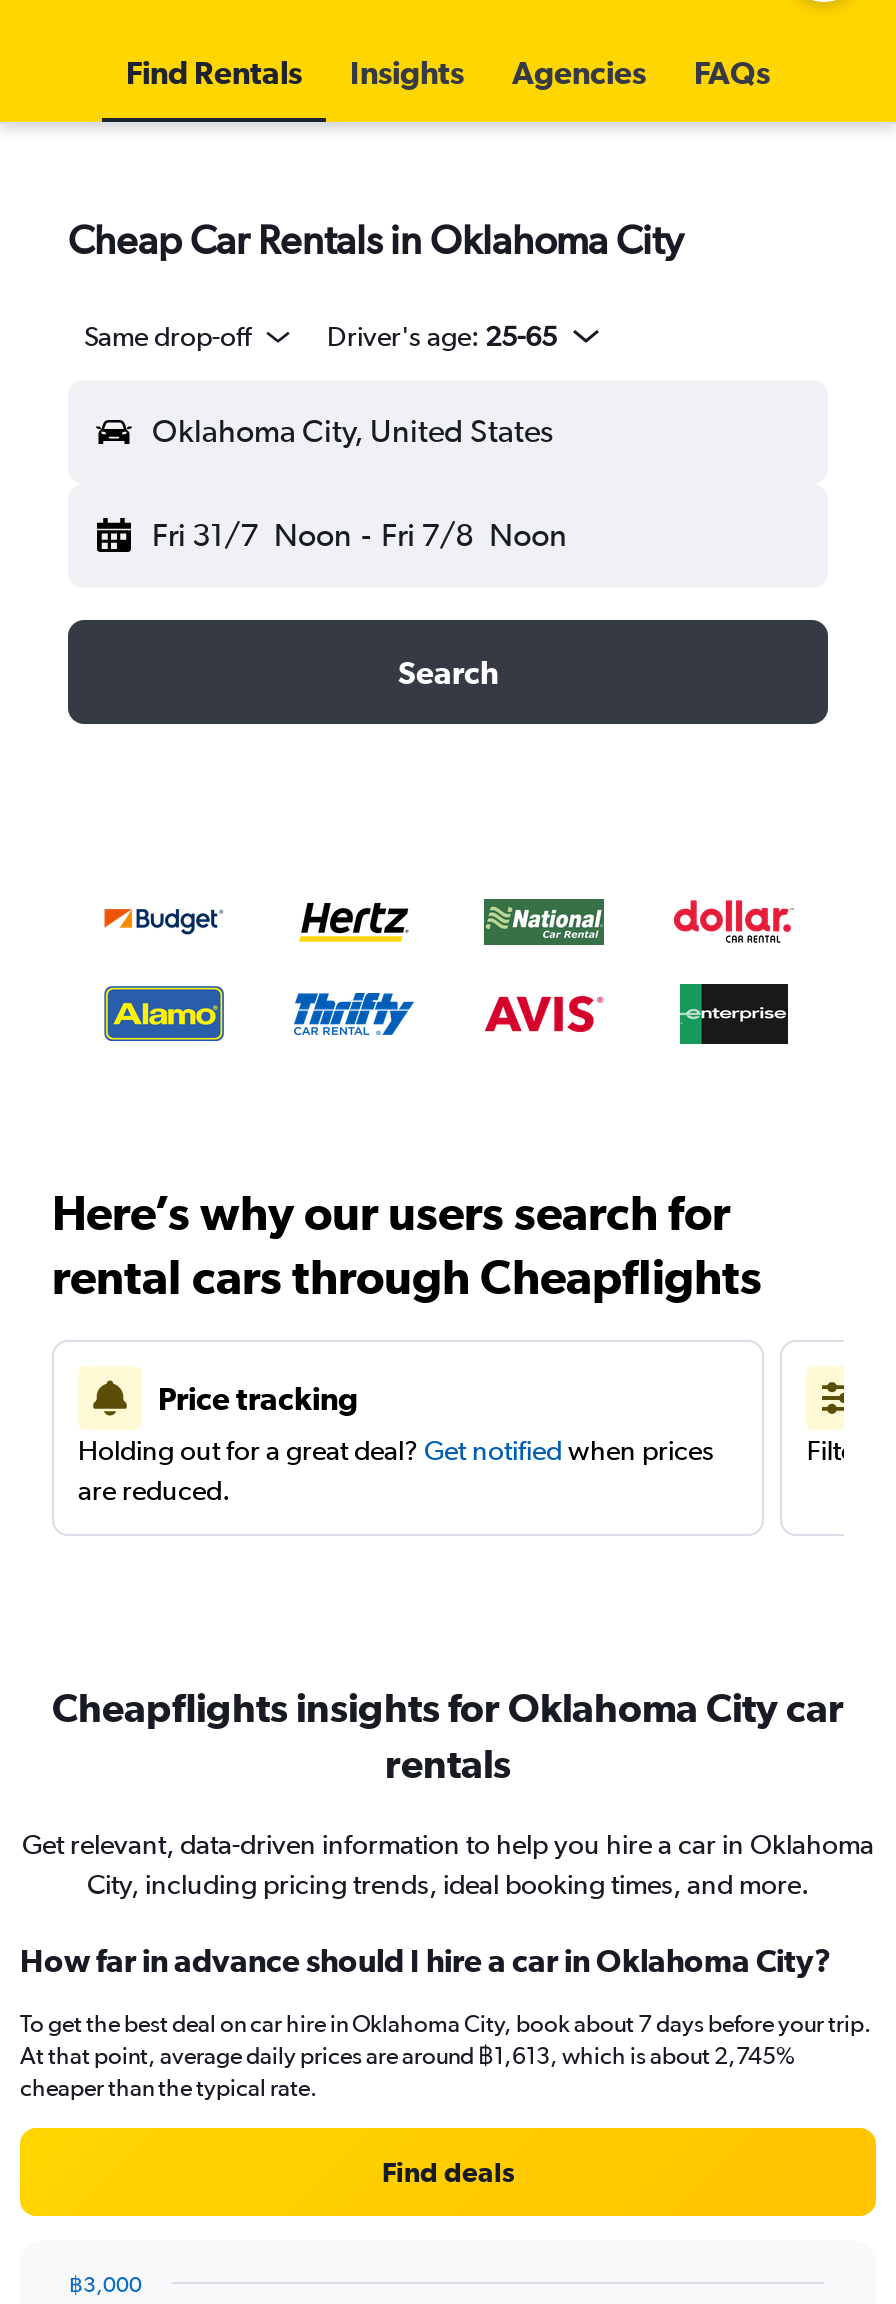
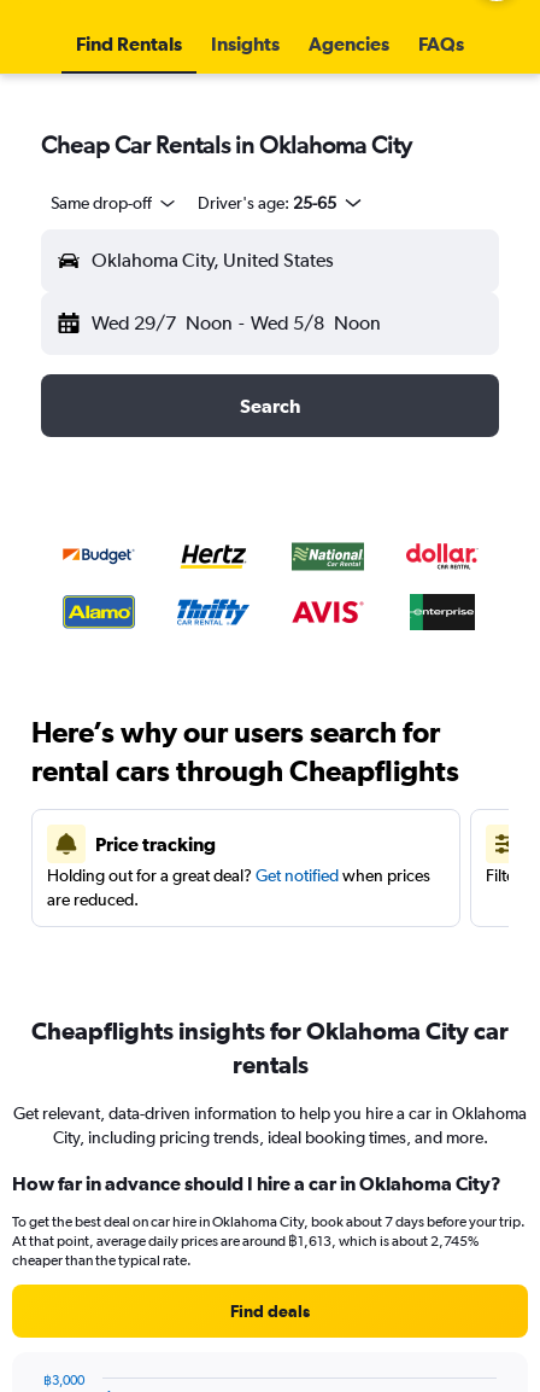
- Fri 31/7 Noon - Fri 7/8 Noon
+ Wed 29/7 Noon - Wed 5/8 Noon
